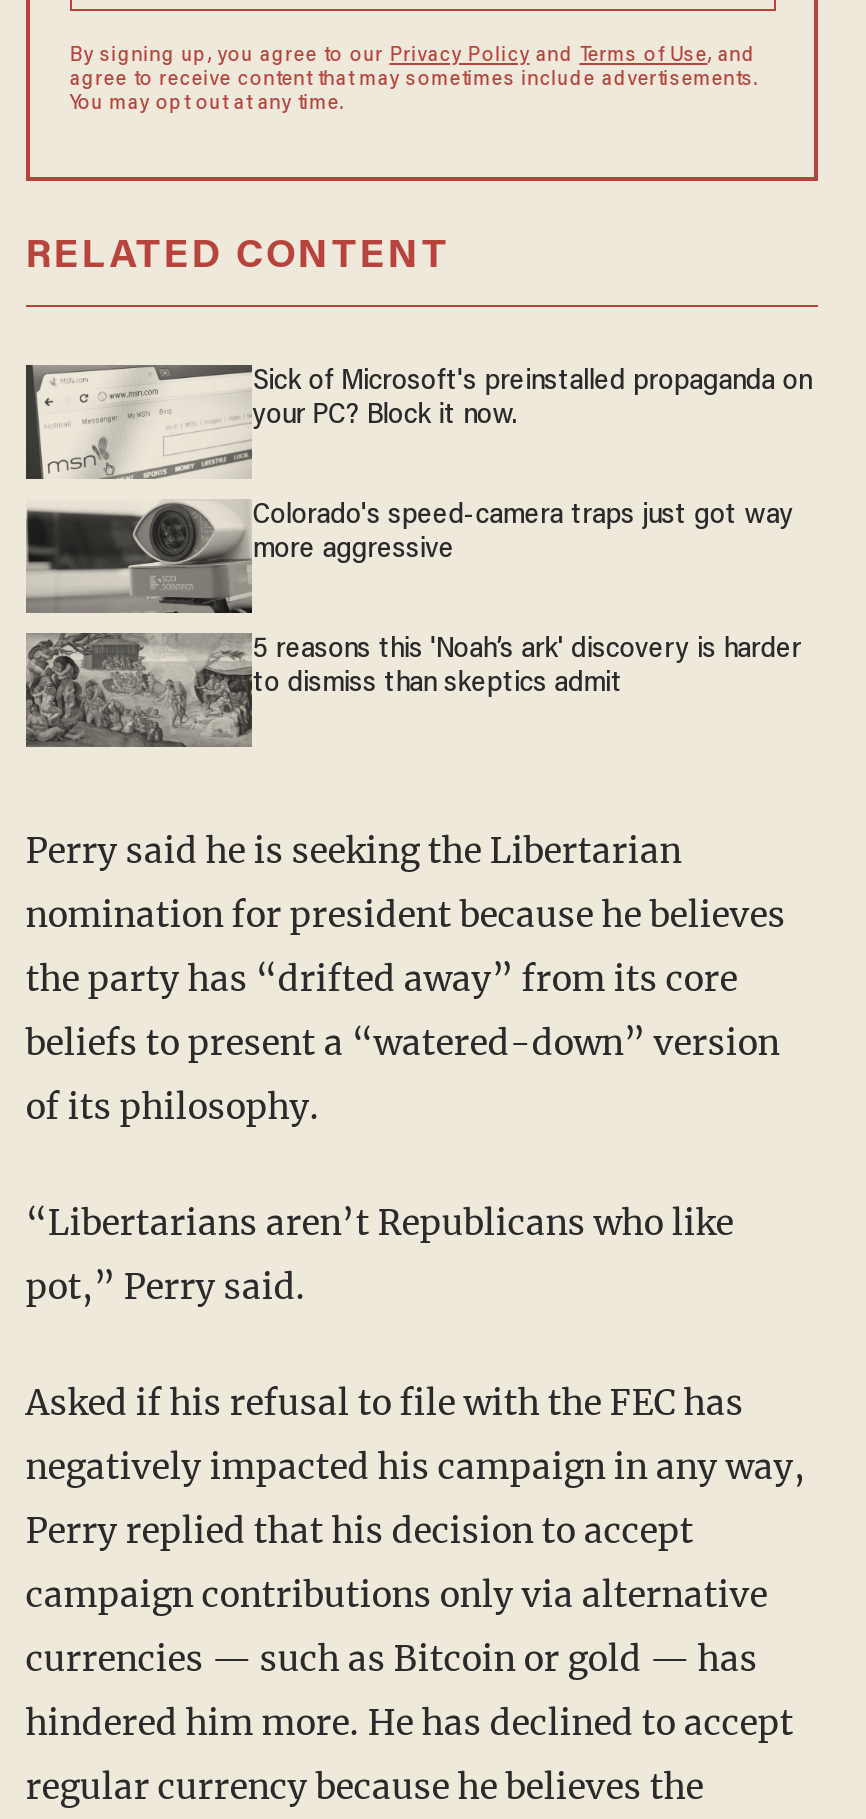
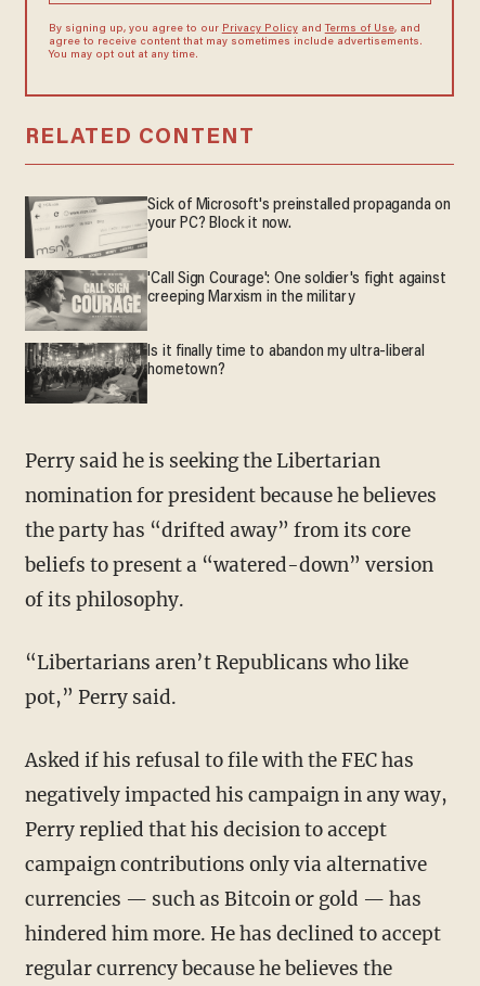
- [image]
- Colorado's speed-camera traps just got way
- more aggressive
+ [image]
+ 'Call Sign Courage': One soldier's fight against
+ creeping Marxism in the military

- [image]
- 5 reasons this 'Noah’s ark' discovery is harder
- to dismiss than skeptics admit
+ [image]
+ Is it finally time to abandon my ultra-liberal
+ hometown?
